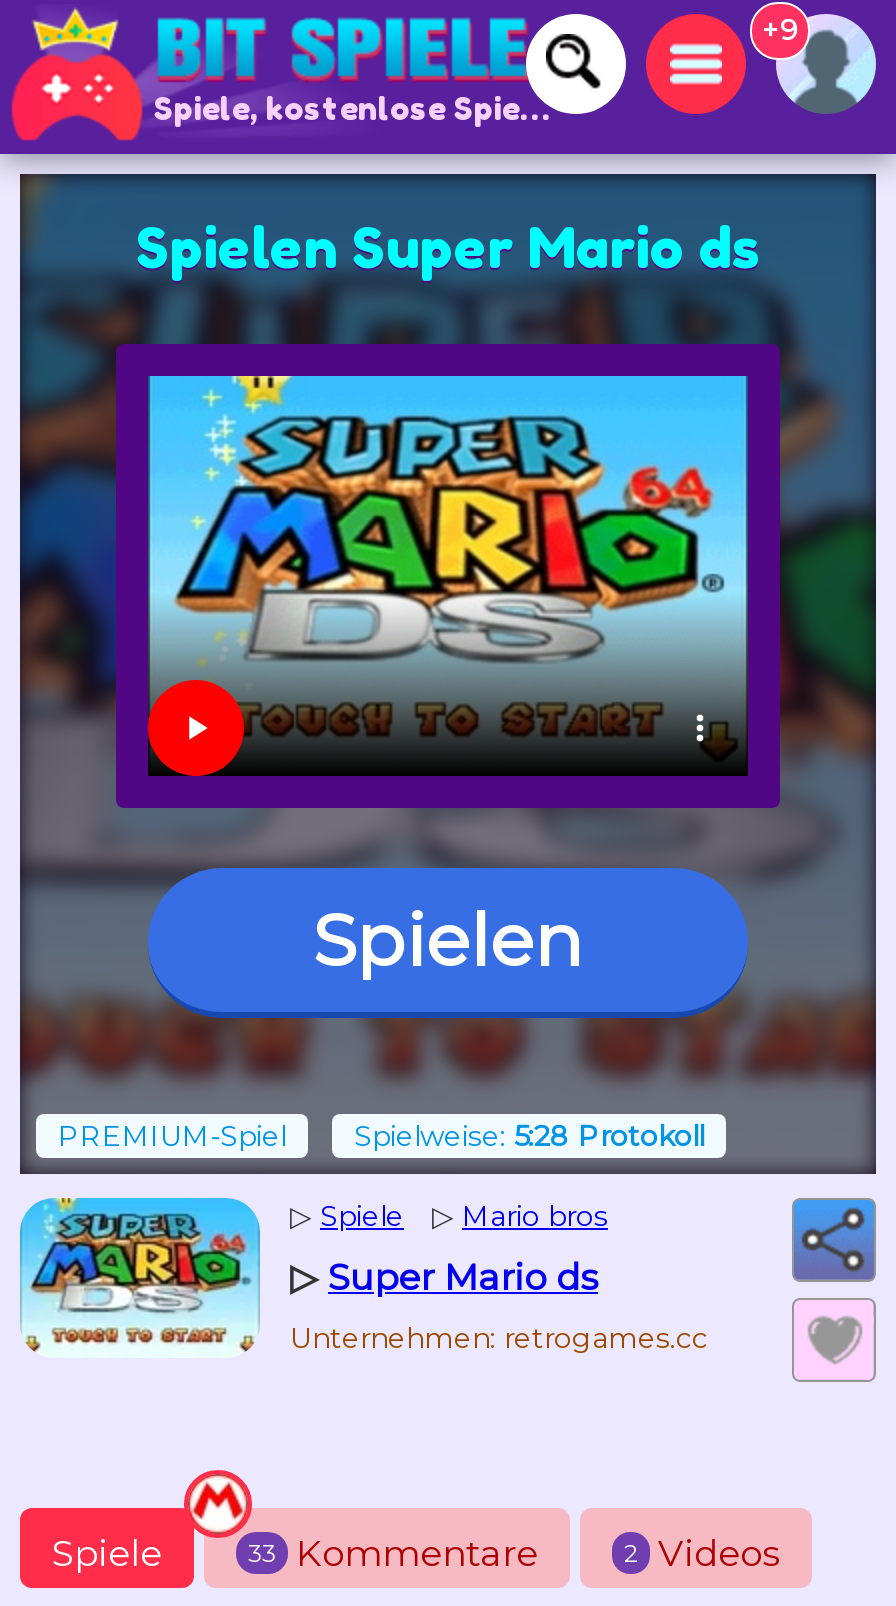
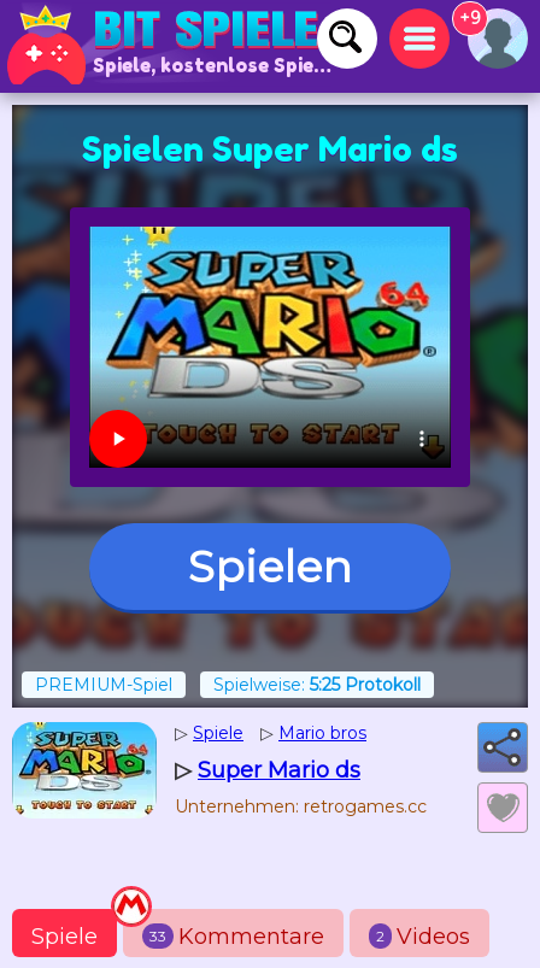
- Spielweise: 5:28 Protokoll
+ Spielweise: 5:25 Protokoll
